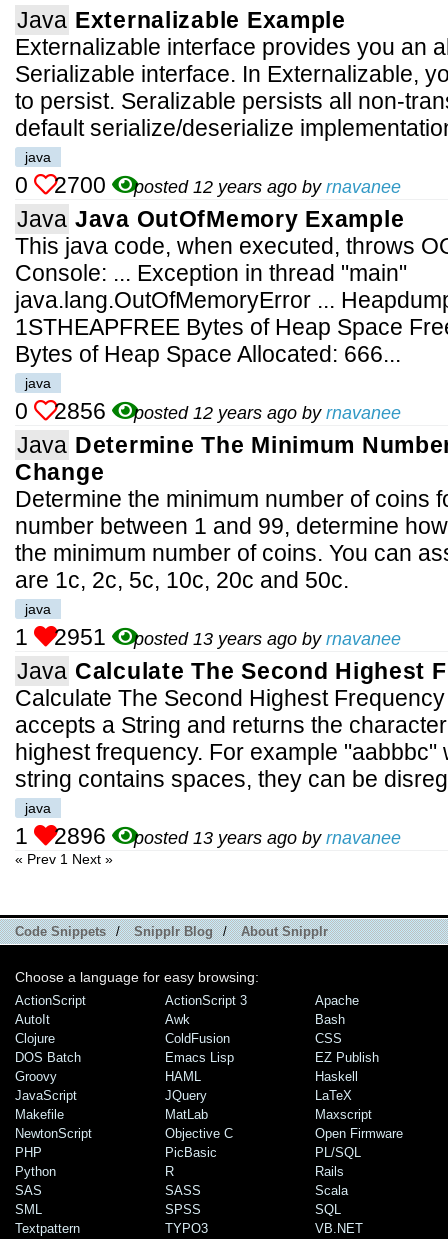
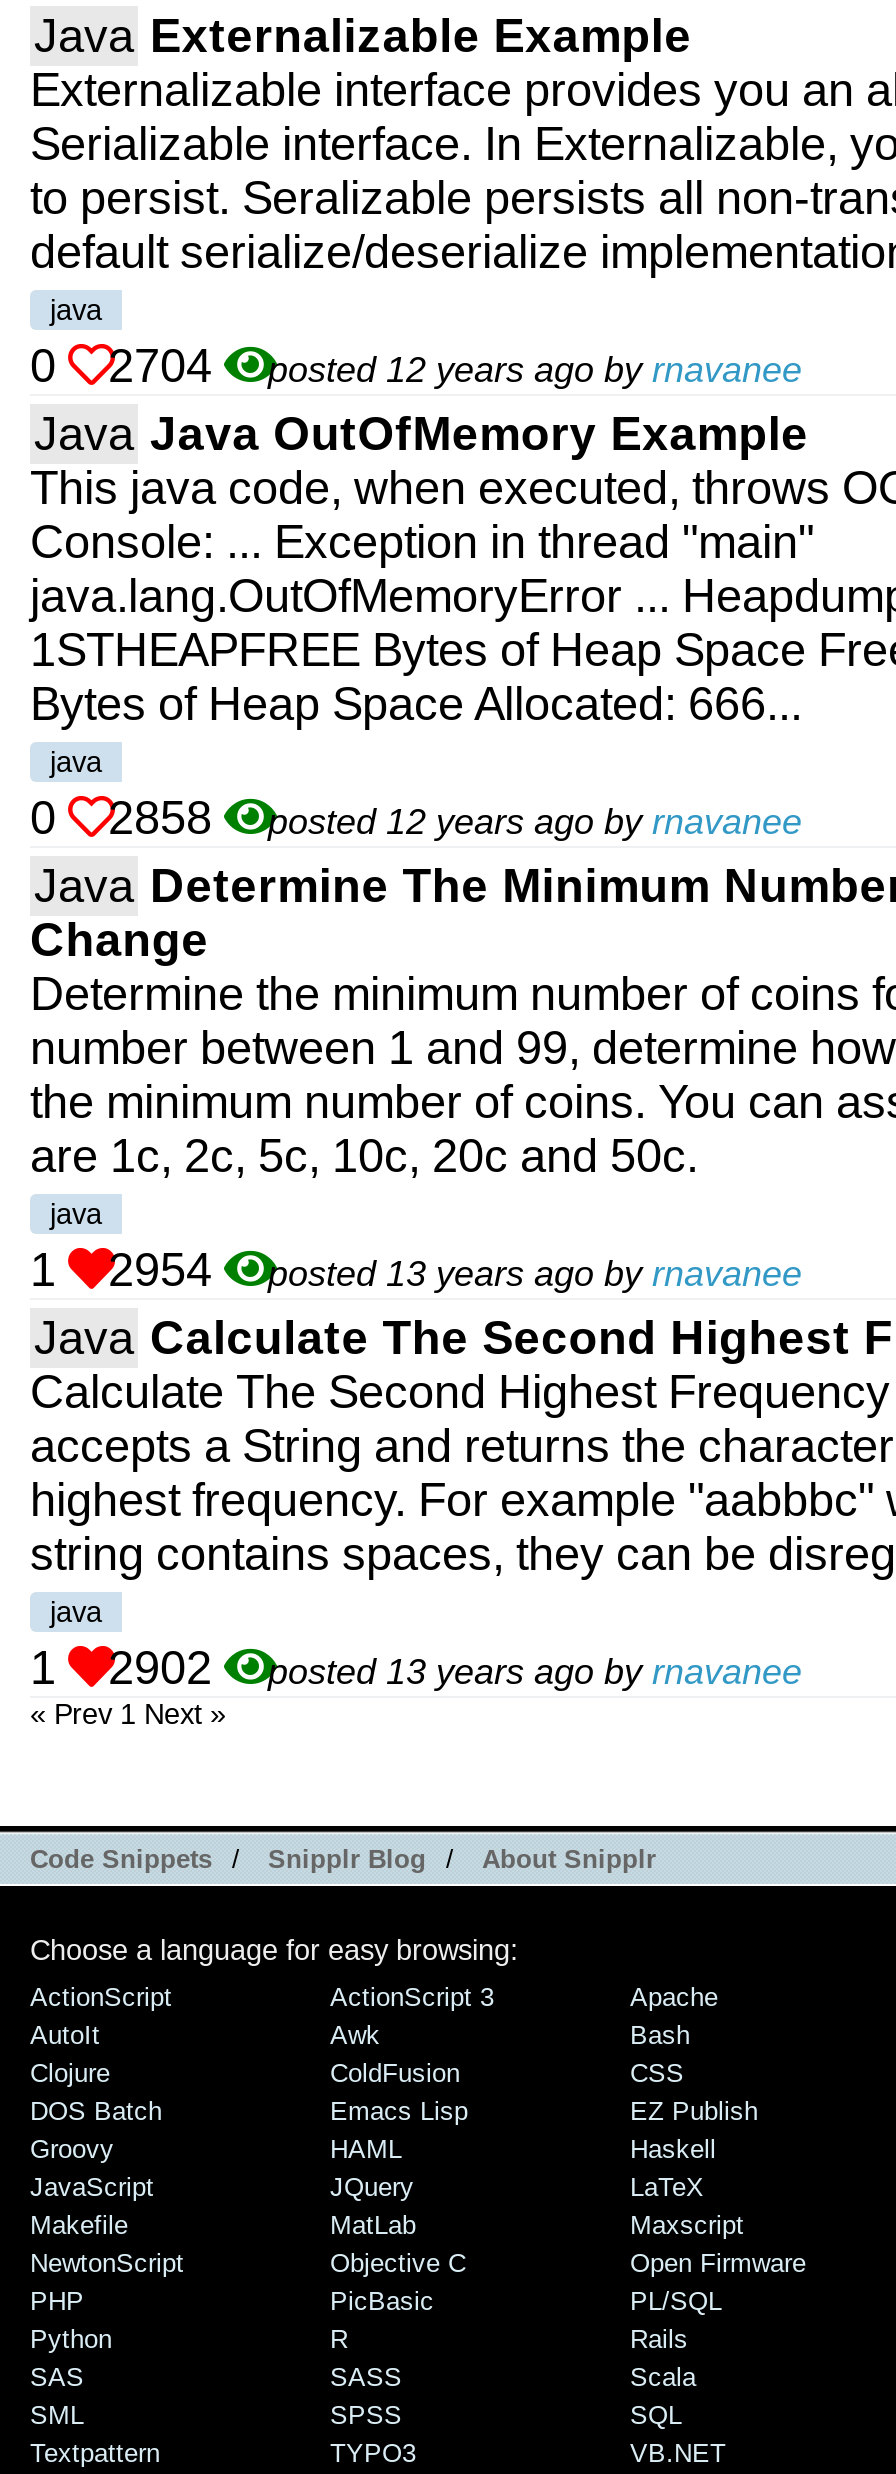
- 0 2700 posted 12 years ago by rnavanee
+ 0 2704 posted 12 years ago by rnavanee

- 0 2856 posted 12 years ago by rnavanee
+ 0 2858 posted 12 years ago by rnavanee

- 1 2951 posted 13 years ago by rnavanee
+ 1 2954 posted 13 years ago by rnavanee

- 1 2896 posted 13 years ago by rnavanee
+ 1 2902 posted 13 years ago by rnavanee
